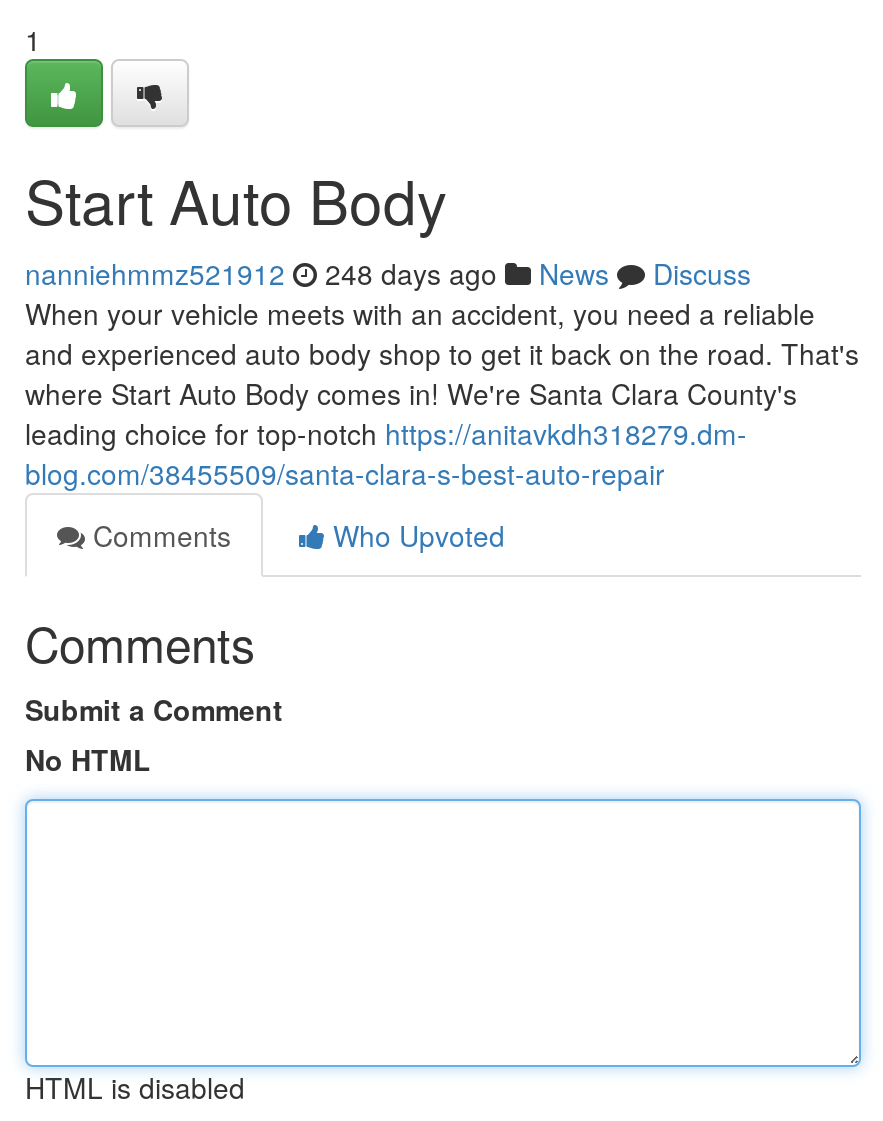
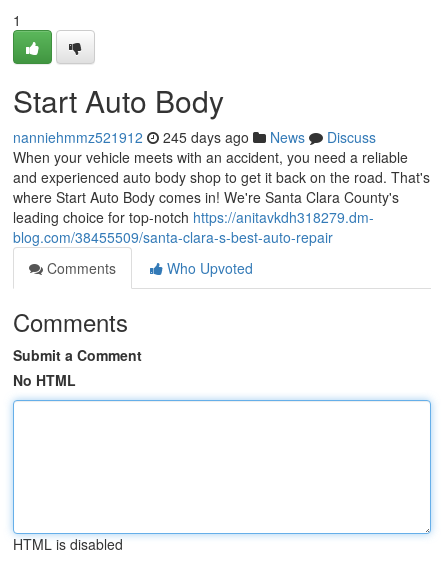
- nanniehmmz521912 248 days ago News Discuss
+ nanniehmmz521912 245 days ago News Discuss
